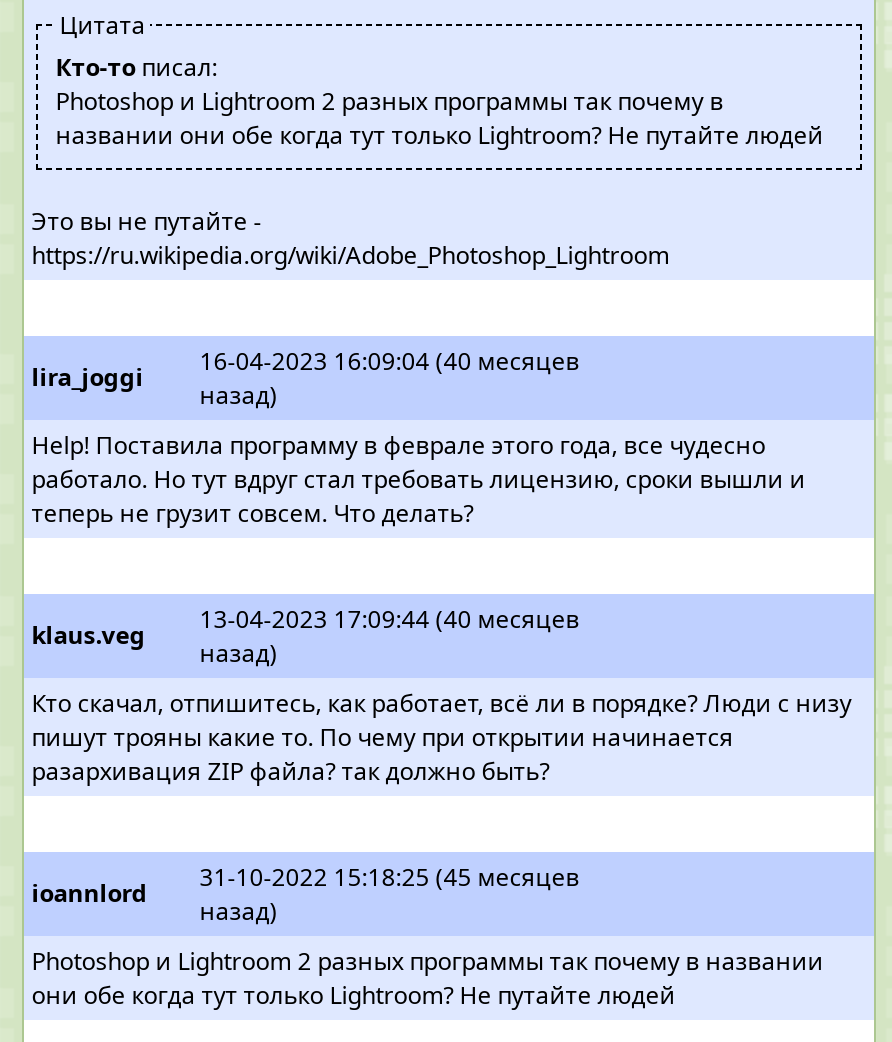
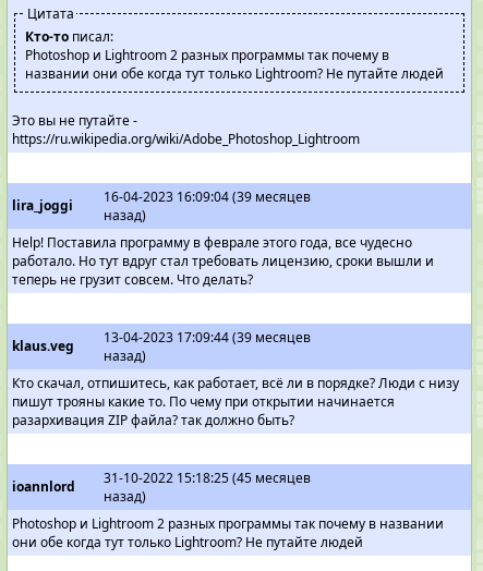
- lira_joggi 16-04-2023 16:09:04 (40 месяцев
+ lira_joggi 16-04-2023 16:09:04 (39 месяцев

- klaus.veg 13-04-2023 17:09:44 (40 месяцев
+ klaus.veg 13-04-2023 17:09:44 (39 месяцев
